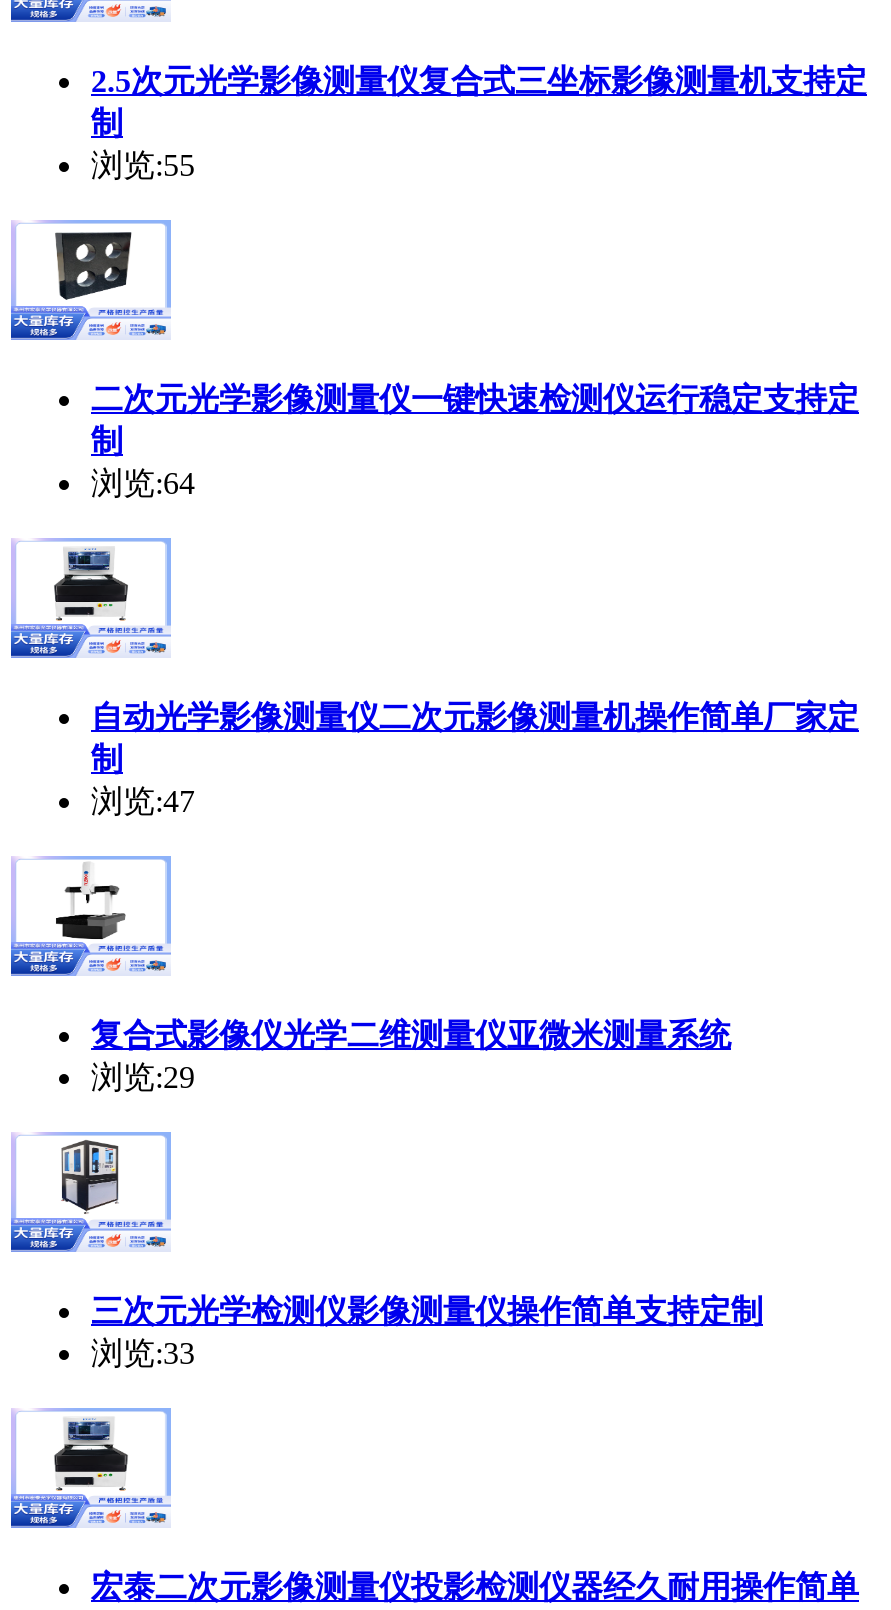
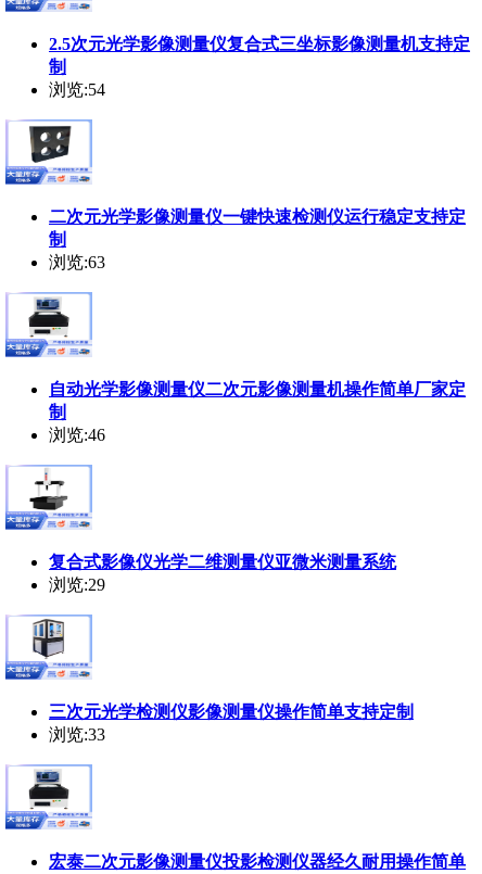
- 浏览:55
+ 浏览:54

- 浏览:64
+ 浏览:63

- 浏览:47
+ 浏览:46
